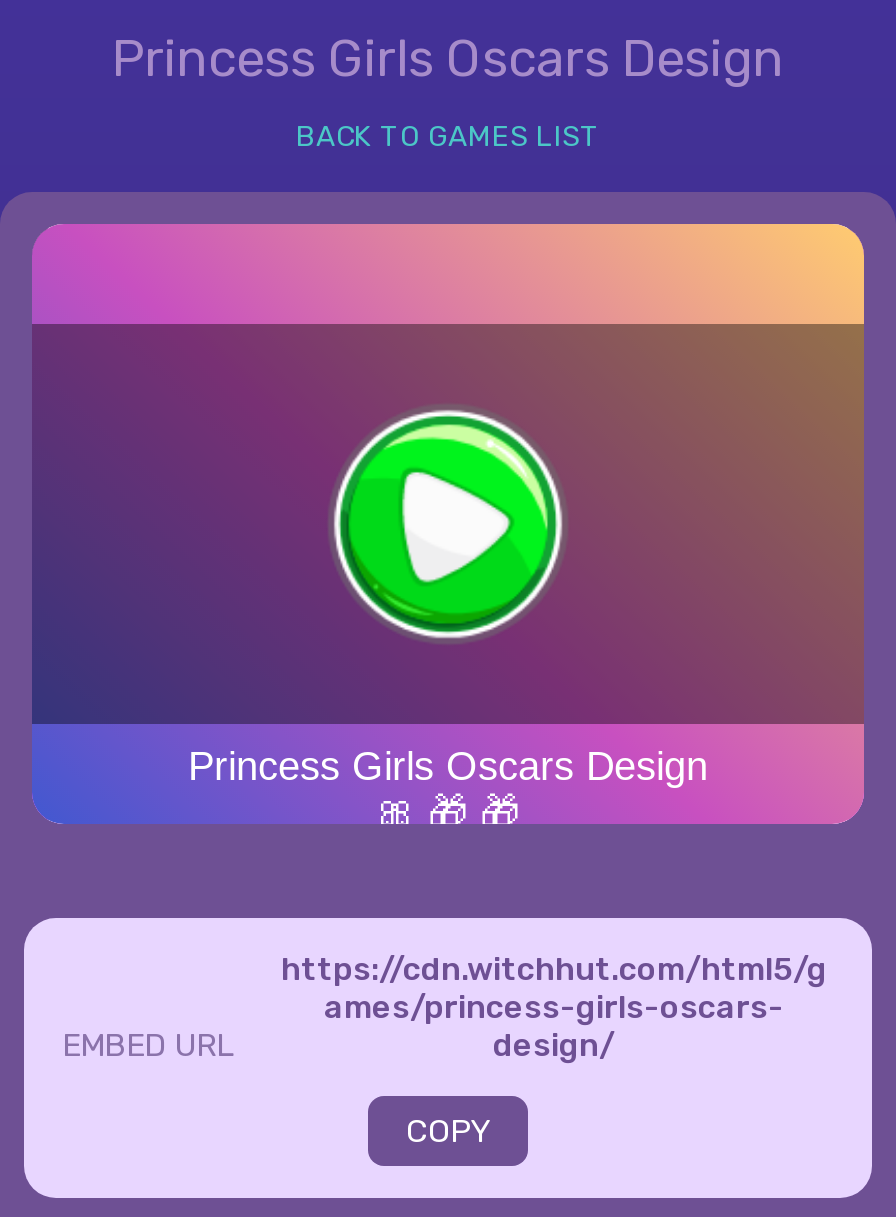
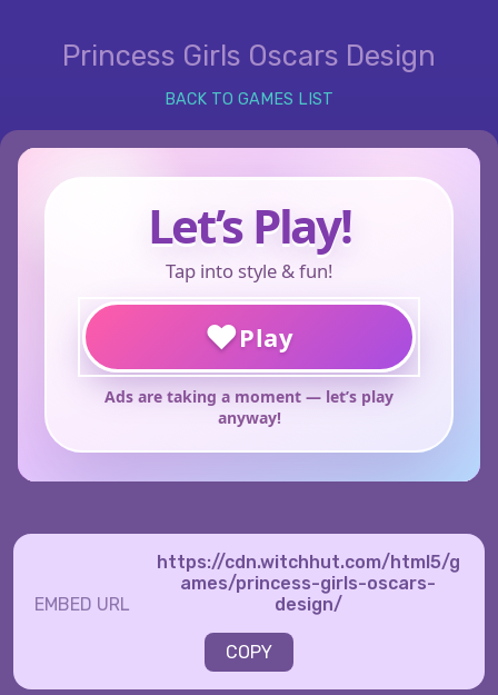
- [image]
+ [image]
